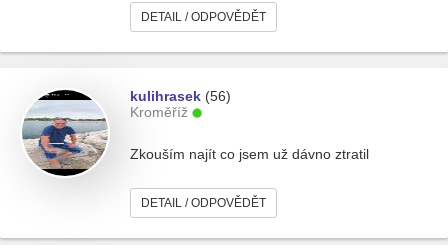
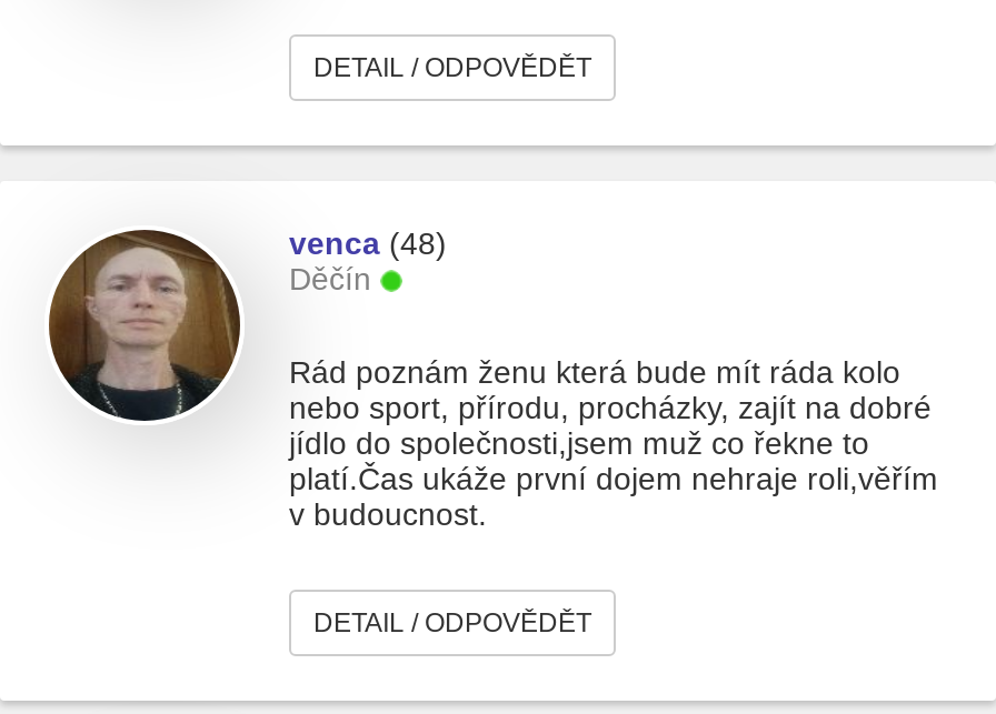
- [image]
- kulihrasek (56)
- Kroměříž
+ [image]
+ venca (48)
+ Děčín

- Zkouším najít co jsem už dávno ztratil
+ Rád poznám ženu která bude mít ráda kolo
+ nebo sport, přírodu, procházky, zajít na dobré
+ jídlo do společnosti,jsem muž co řekne to
+ platí.Čas ukáže první dojem nehraje roli,věřím
+ v budoucnost.
